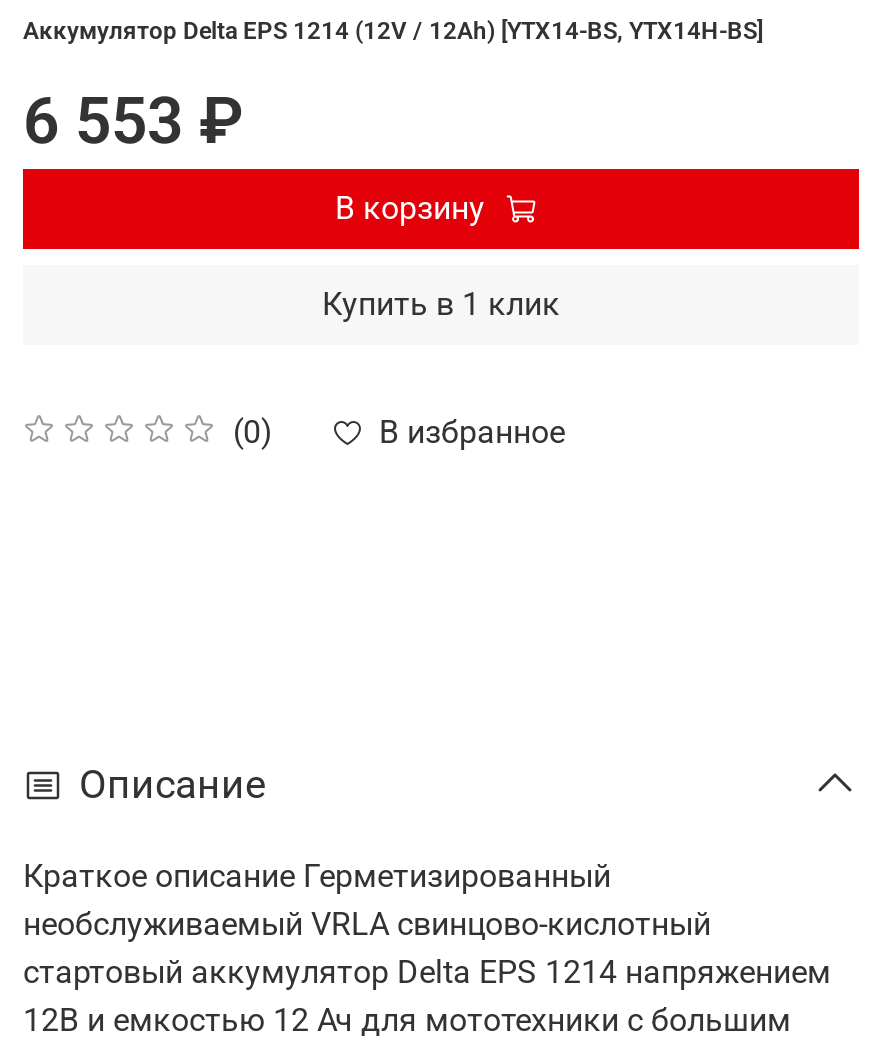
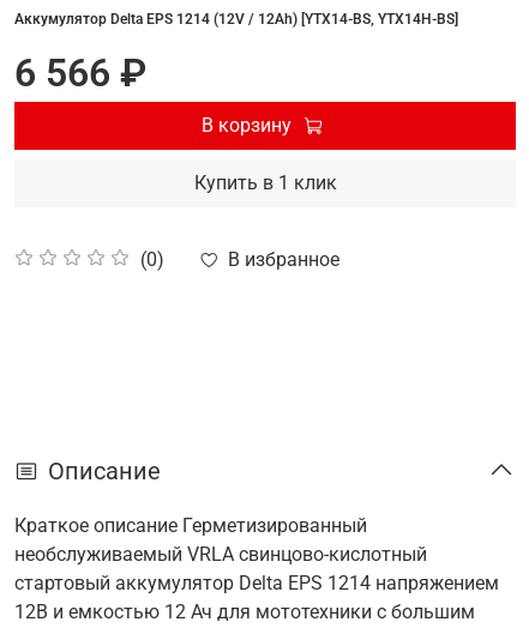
- 6 553 ₽
+ 6 566 ₽
